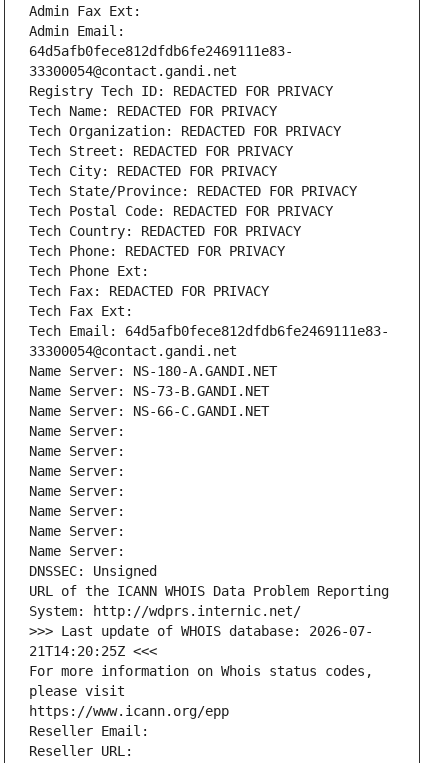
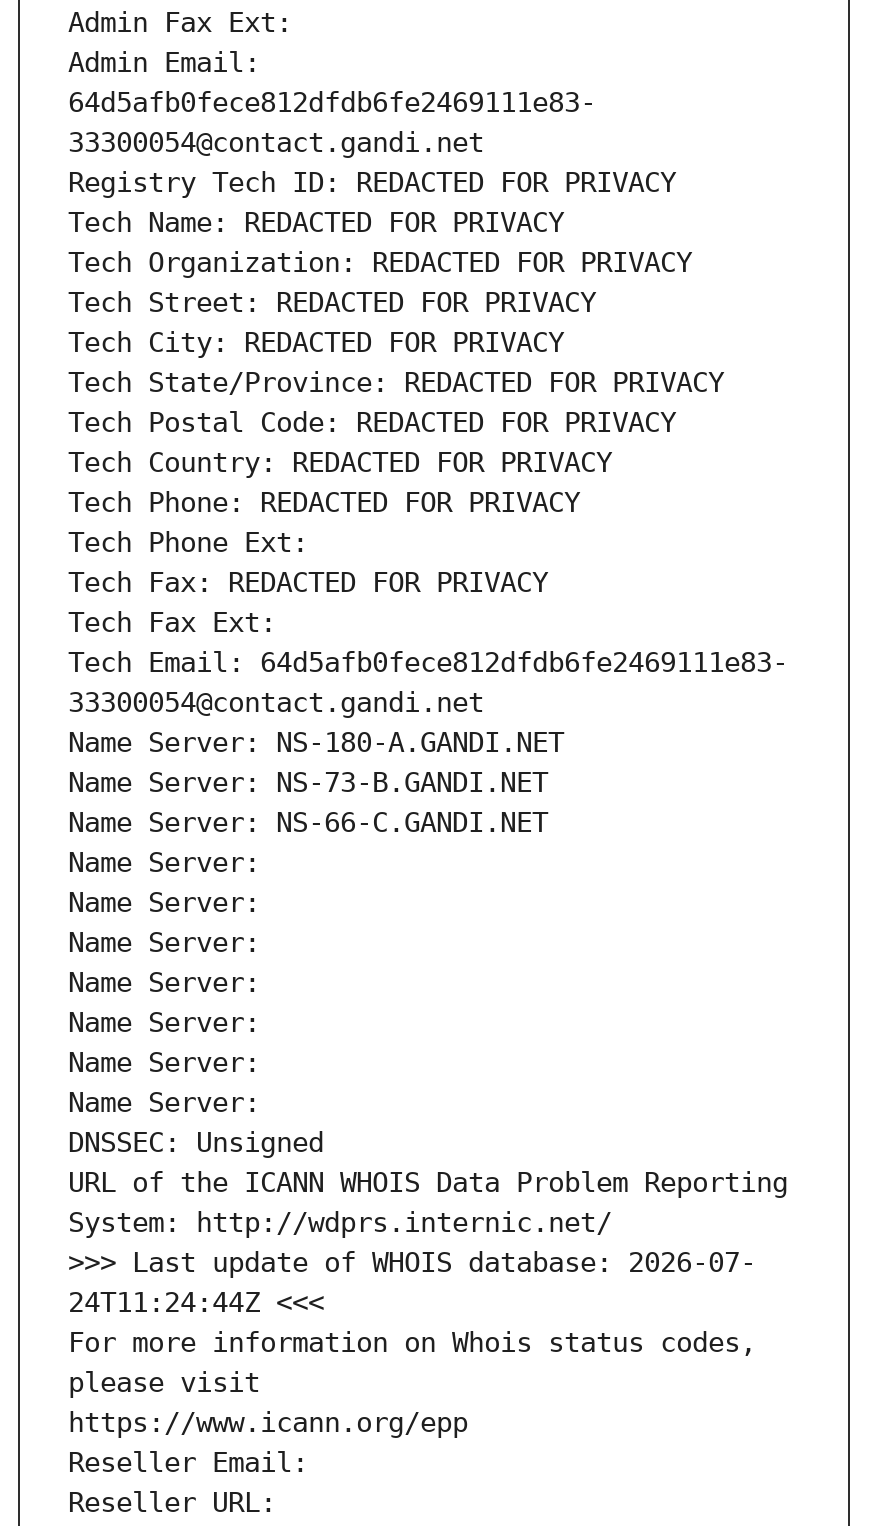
- 21T14:20:25Z <<<
+ 24T11:24:44Z <<<
